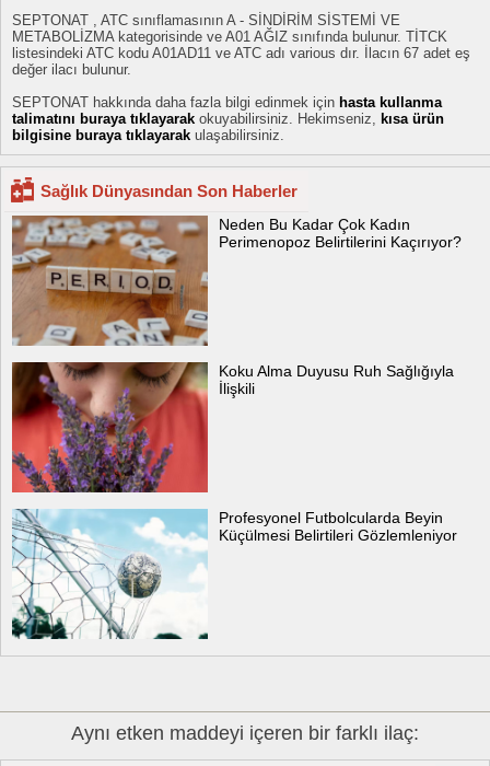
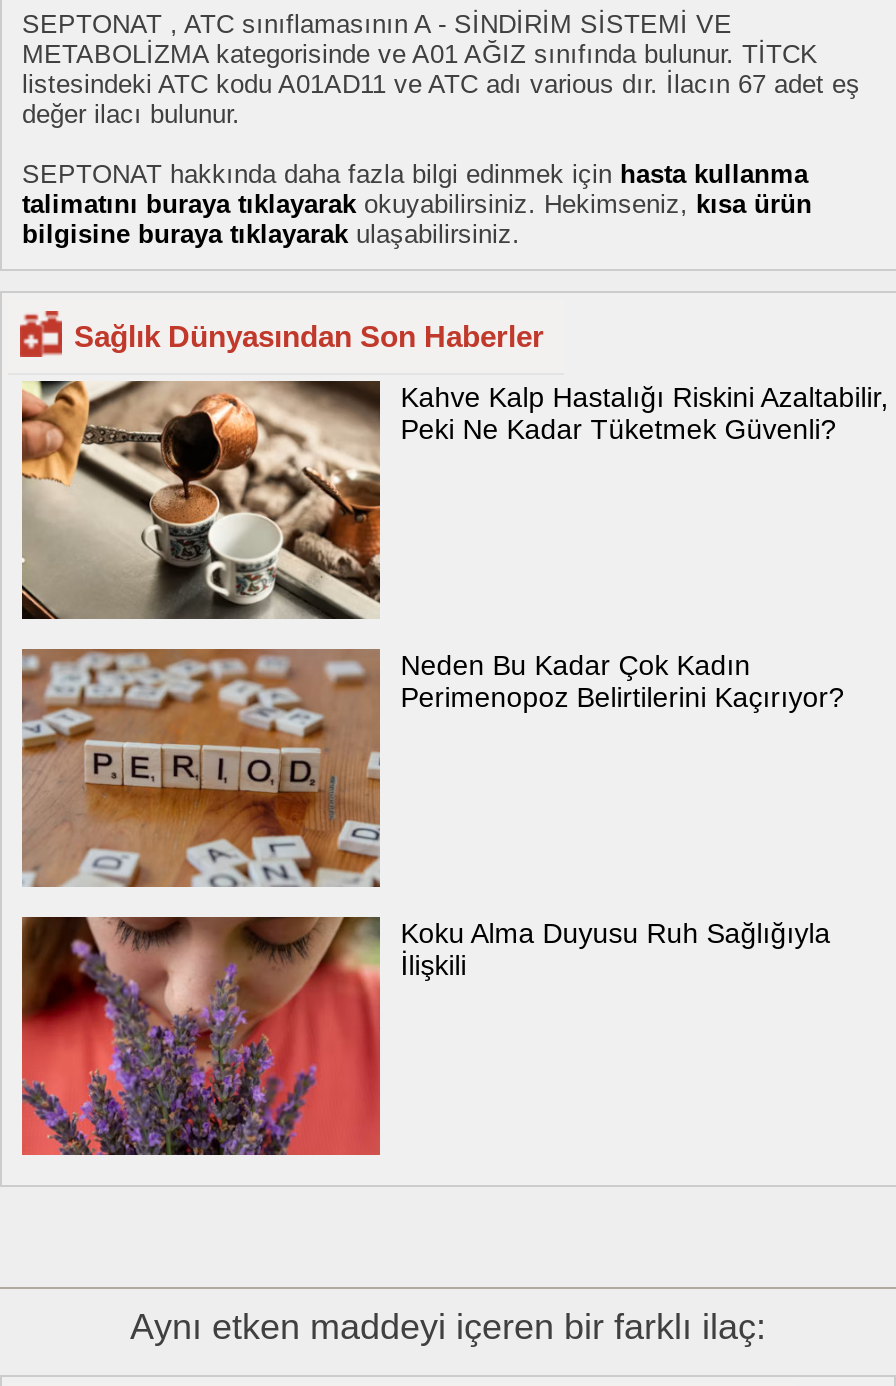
+ [image]
+ Kahve Kalp Hastalığı Riskini Azaltabilir,
+ Peki Ne Kadar Tüketmek Güvenli?

moved down: [image] | Neden Bu Kadar Çok Kadın | Perimenopoz Belirtilerini Kaçırıyor? | Koku Alma Duyusu Ruh Sağlığıyla | İlişkili

moved down: [image]

- [image]
- Profesyonel Futbolcularda Beyin
- Küçülmesi Belirtileri Gözlemleniyor
